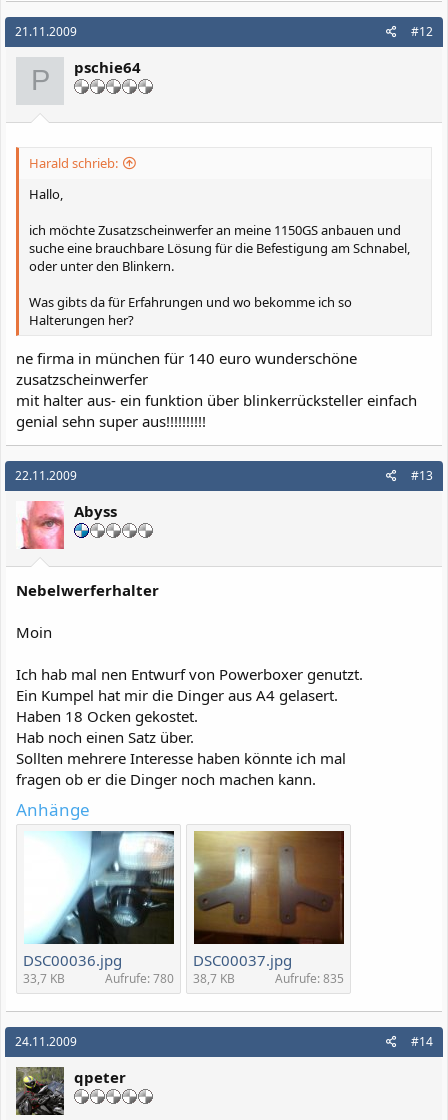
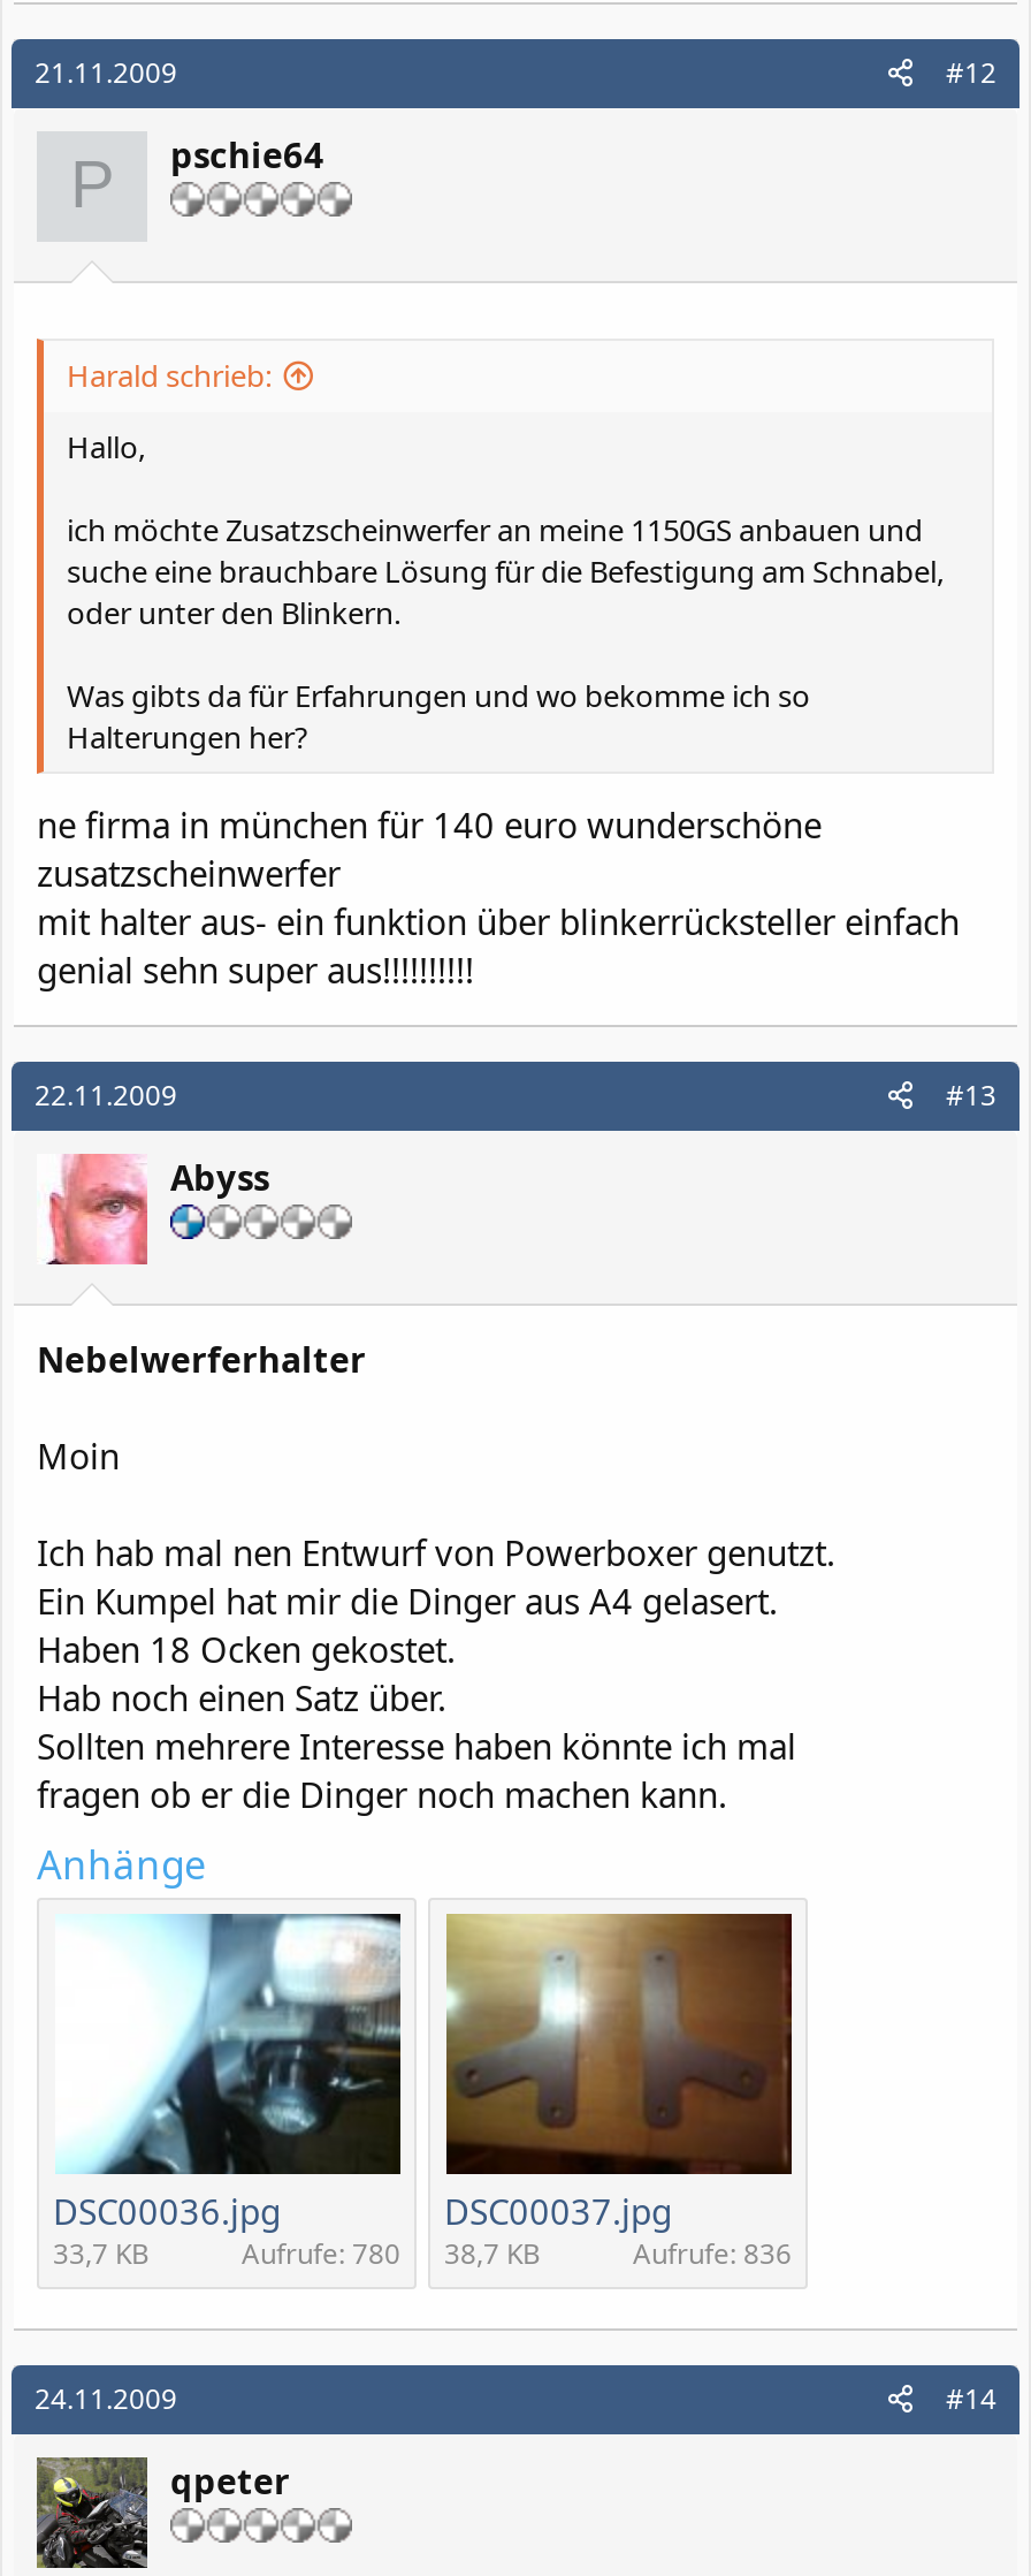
- Aufrufe: 835
+ Aufrufe: 836
